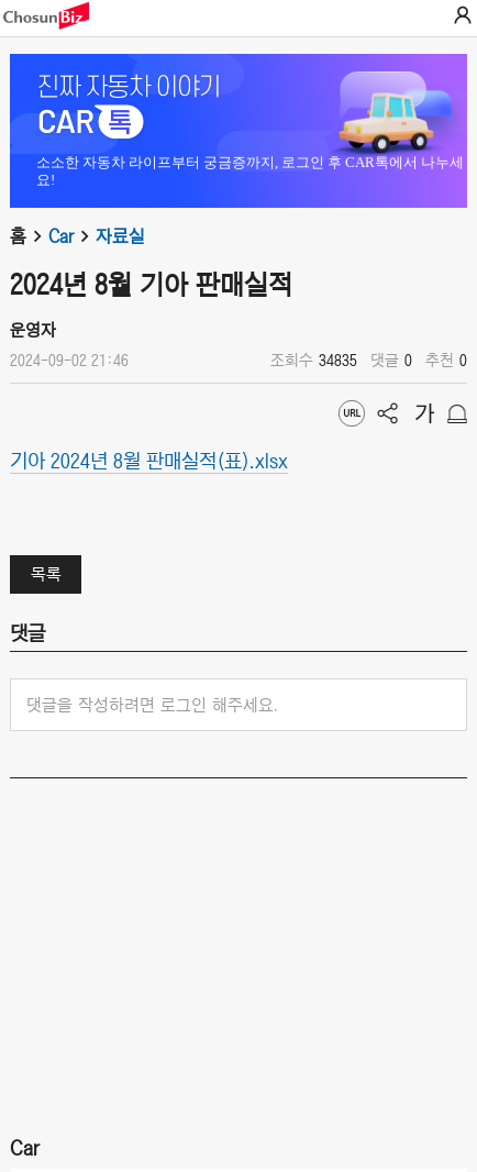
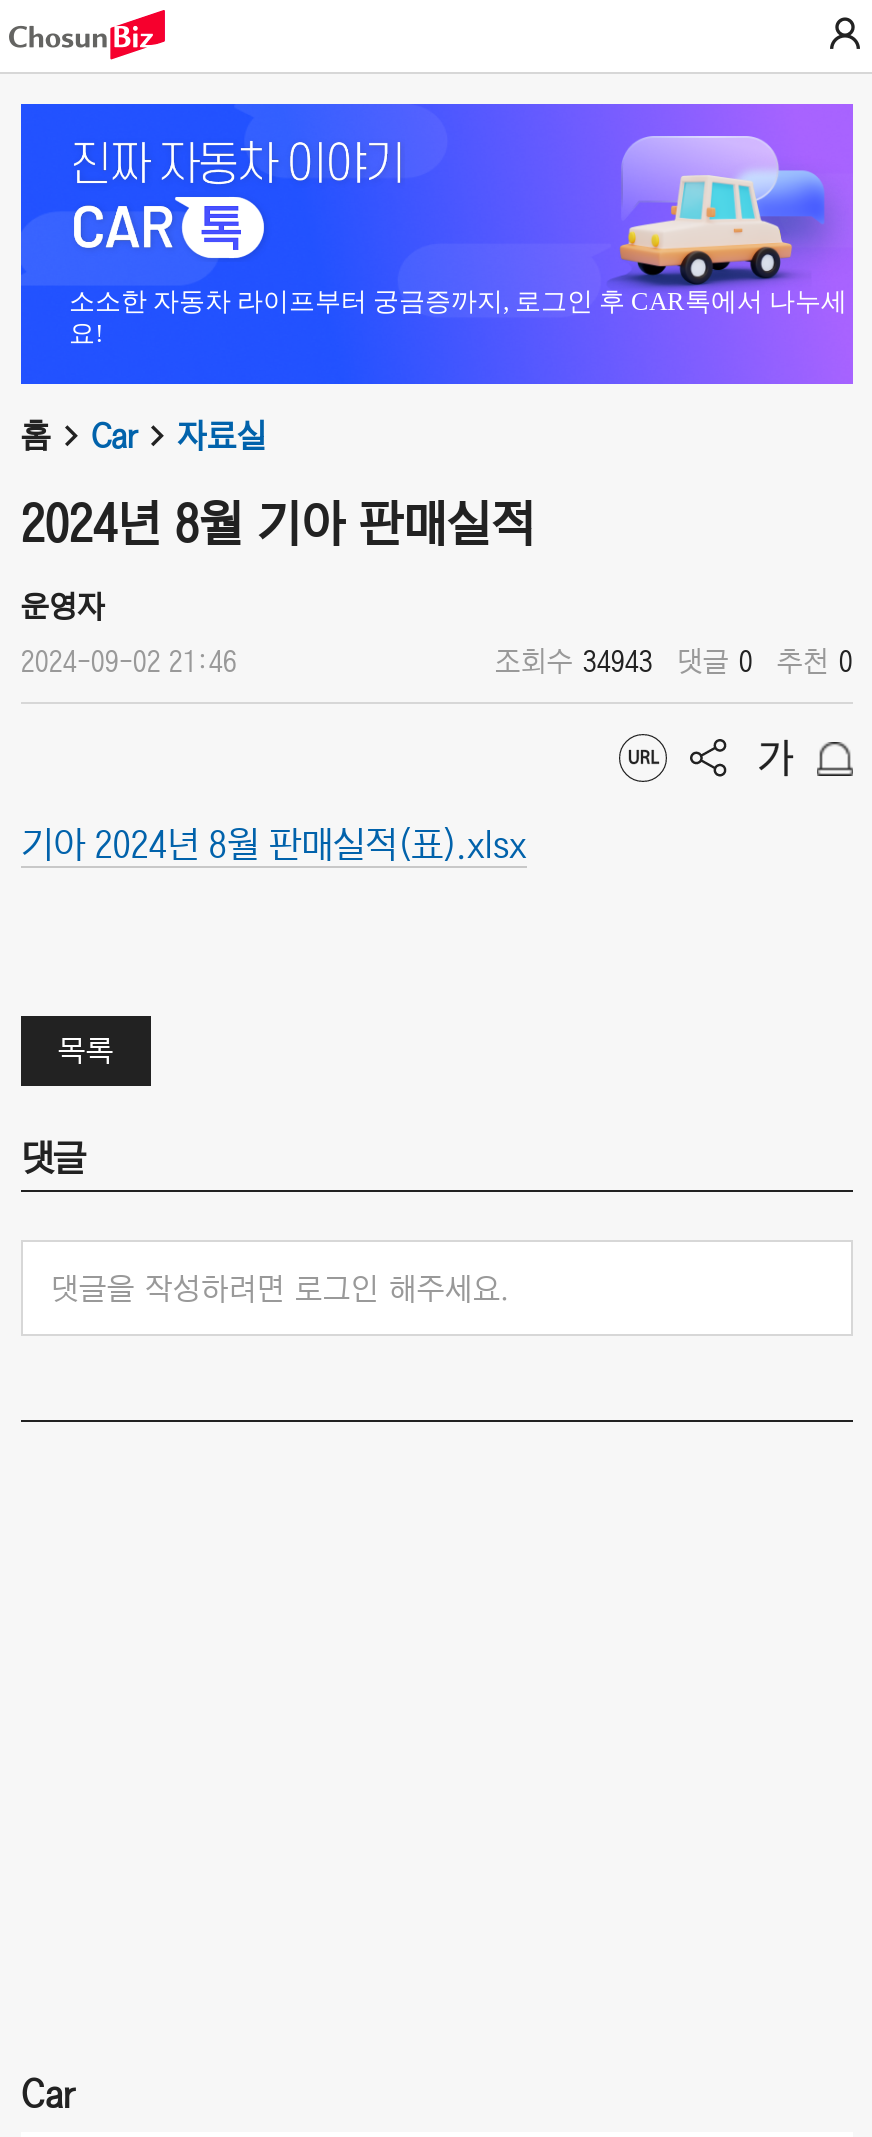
- 조회수 34835 댓글 0 추천 0
+ 조회수 34943 댓글 0 추천 0
